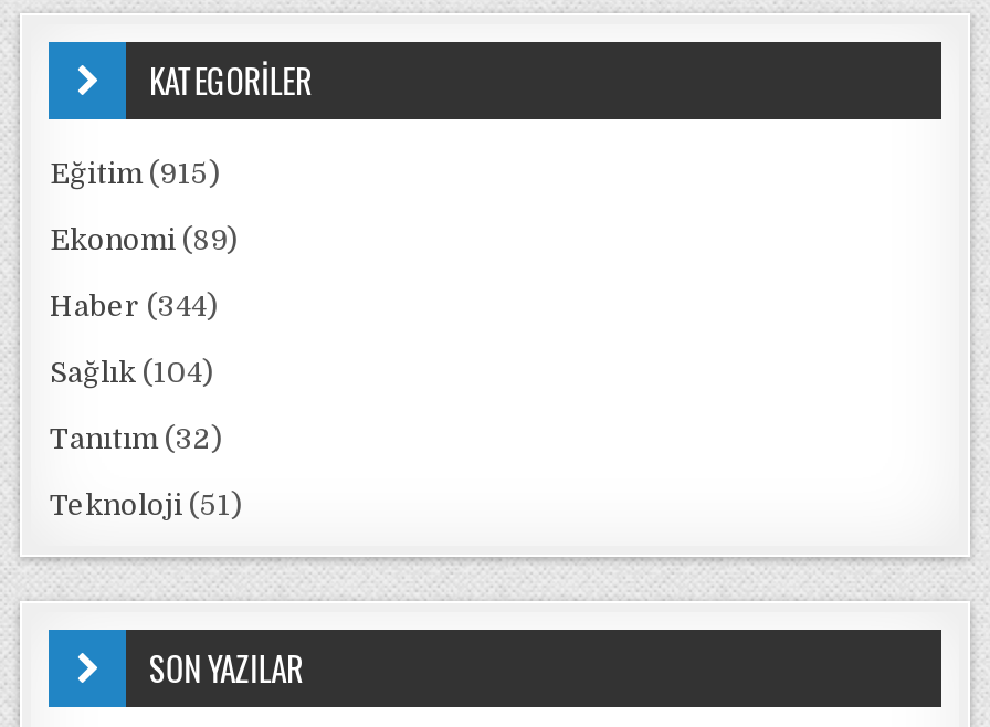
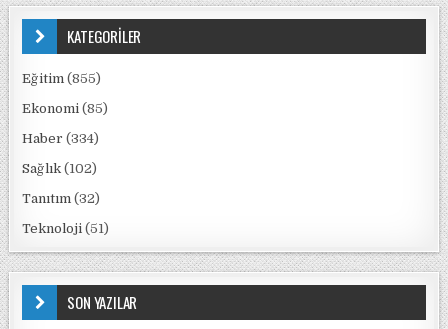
- Eğitim (915)
+ Eğitim (855)

- Ekonomi (89)
+ Ekonomi (85)

- Haber (344)
+ Haber (334)

- Sağlık (104)
+ Sağlık (102)
